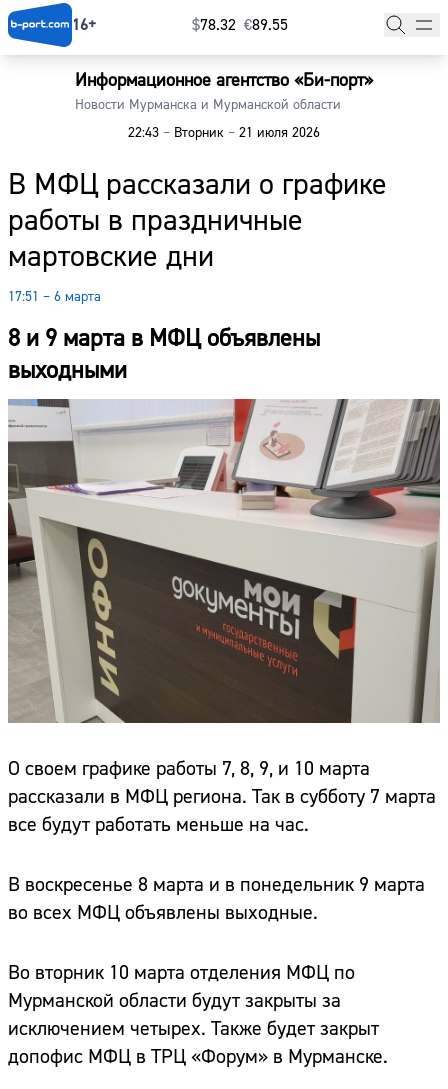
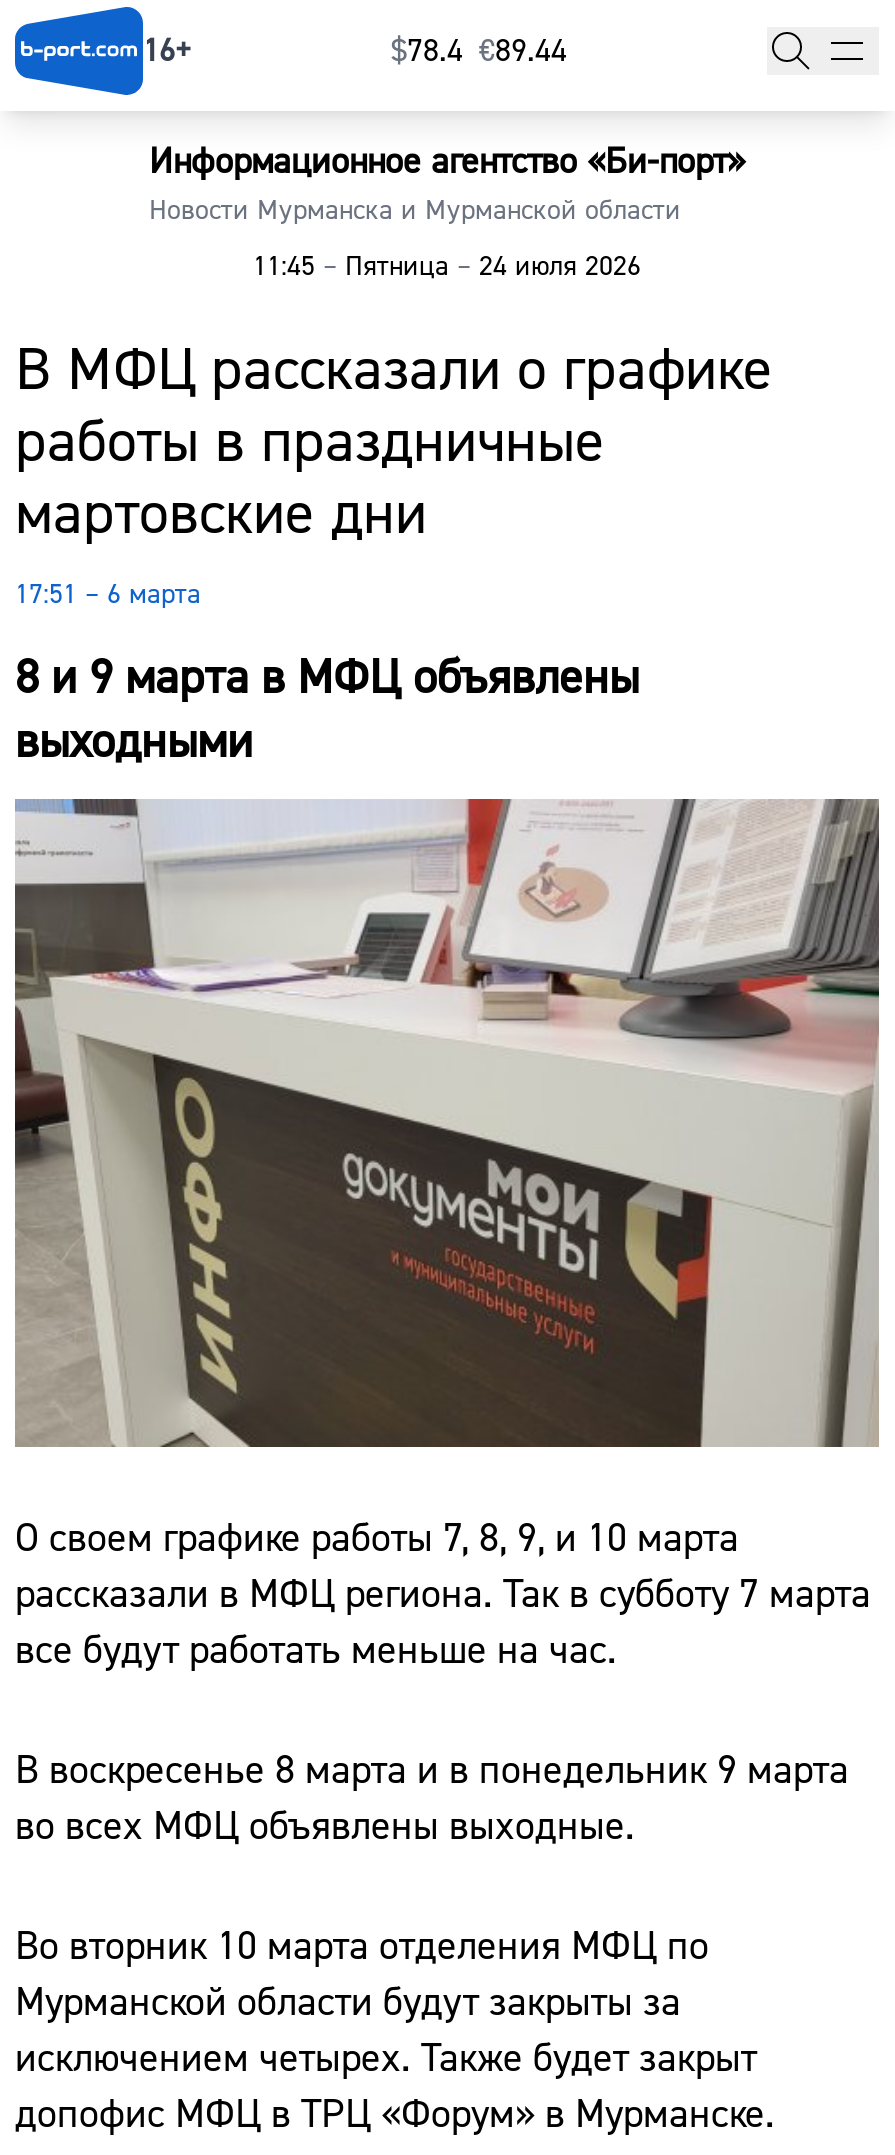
- $78.32 €89.55
+ $78.4 €89.44

- 22:43 – Вторник – 21 июля 2026
+ 11:45 – Пятница – 24 июля 2026
